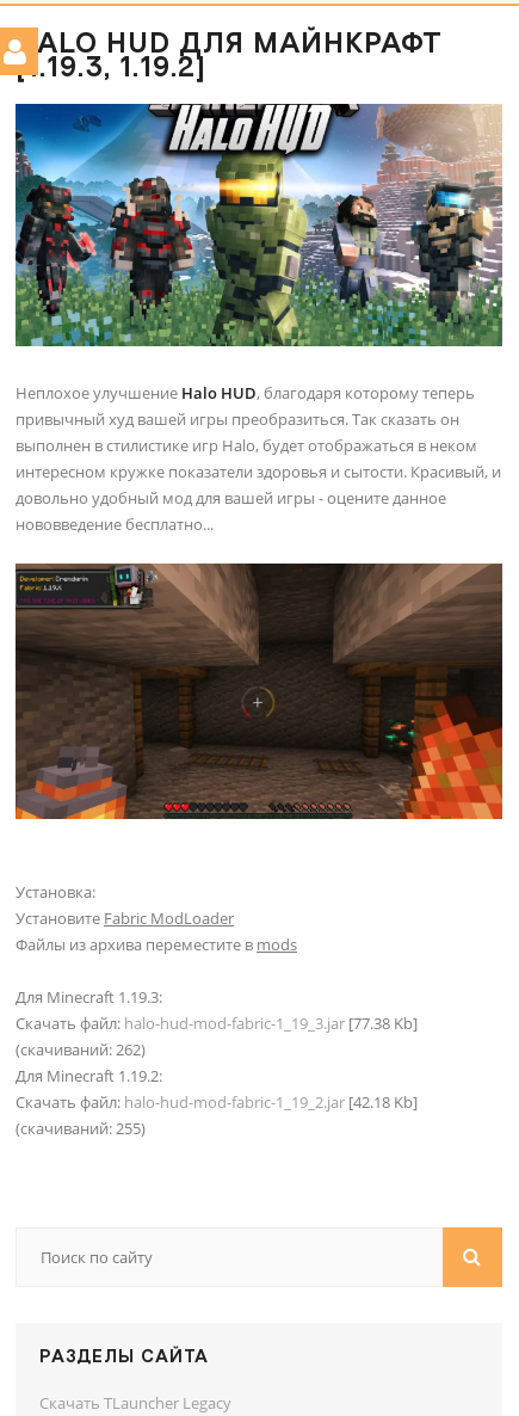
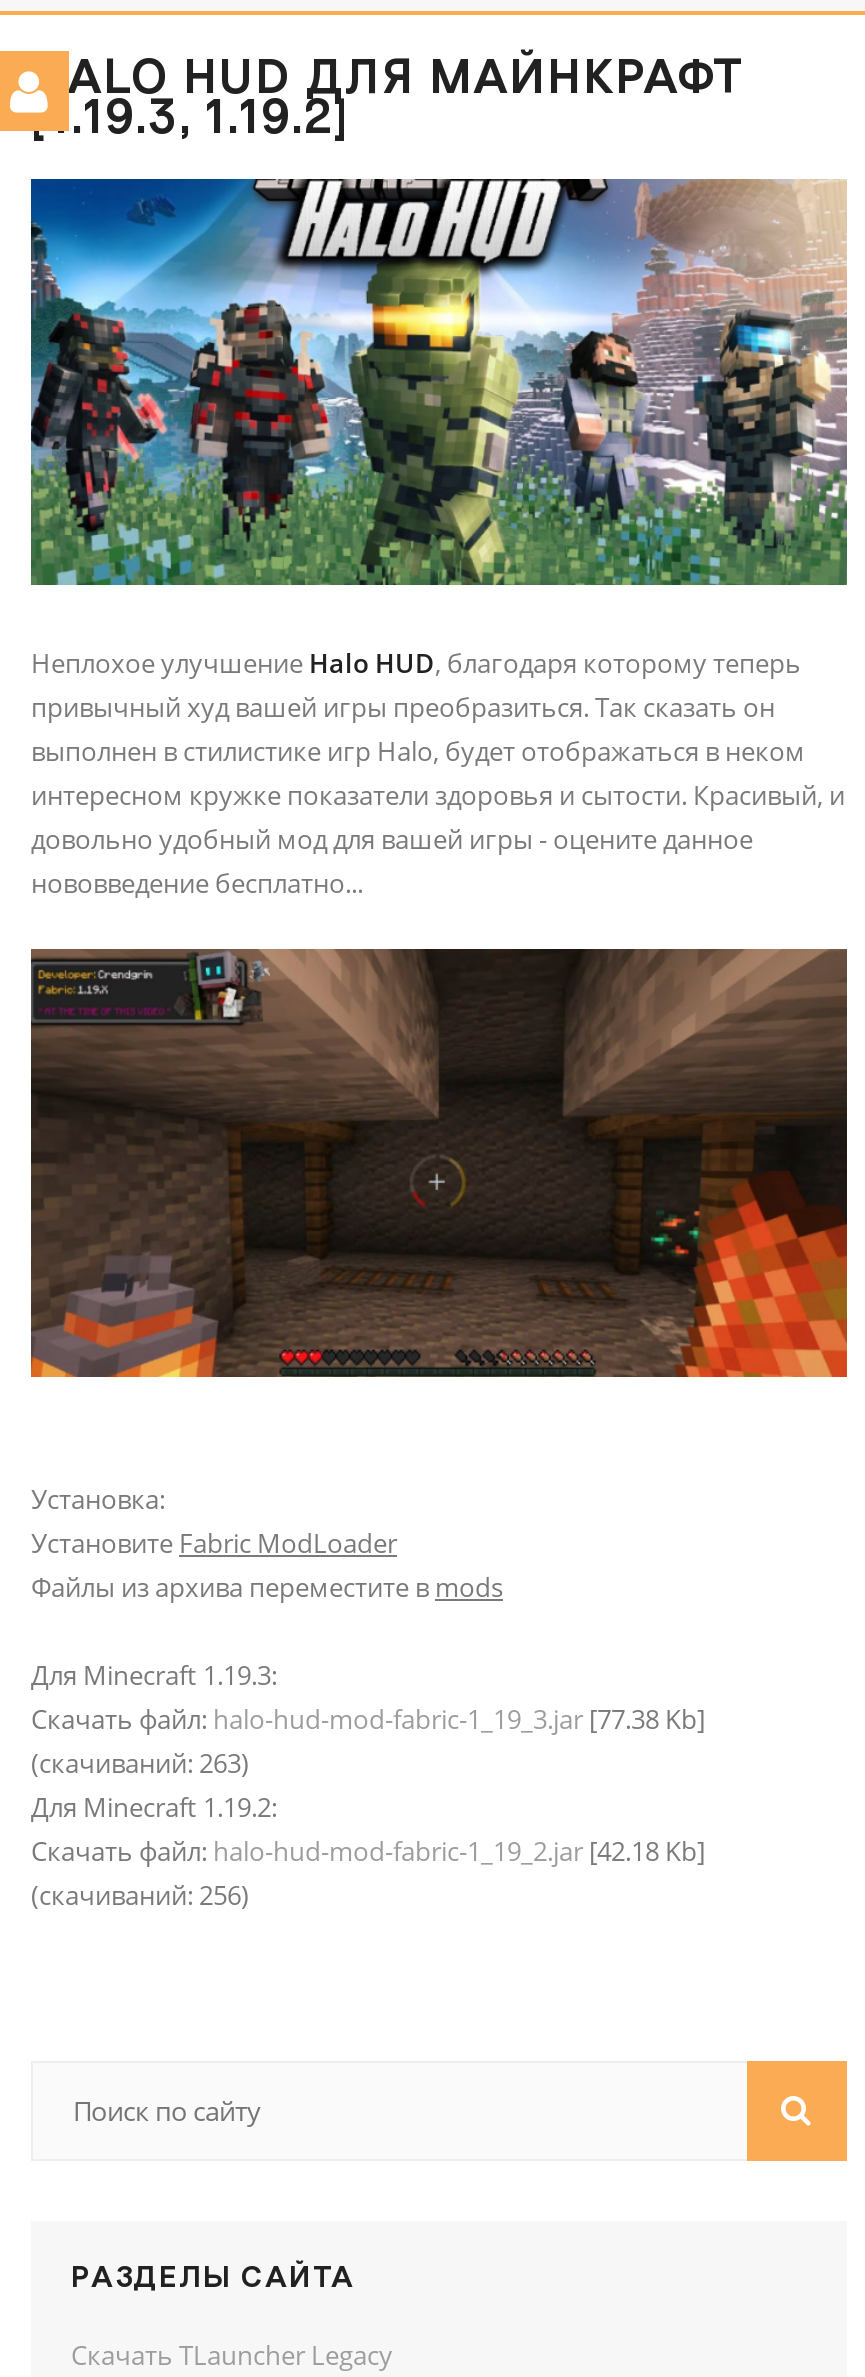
- (cкачиваний: 262)
+ (cкачиваний: 263)

- (cкачиваний: 255)
+ (cкачиваний: 256)
